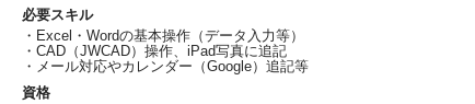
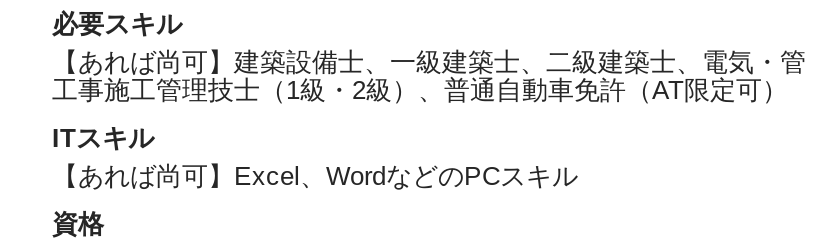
- ・Excel・Wordの基本操作（データ入力等）
- ・CAD（JWCAD）操作、iPad写真に追記
- ・メール対応やカレンダー（Google）追記等
+ 【あれば尚可】建築設備士、一級建築士、二級建築士、電気・管
+ 工事施工管理技士（1級・2級）、普通自動車免許（AT限定可）
+ ITスキル
+ 【あれば尚可】Excel、WordなどのPCスキル
